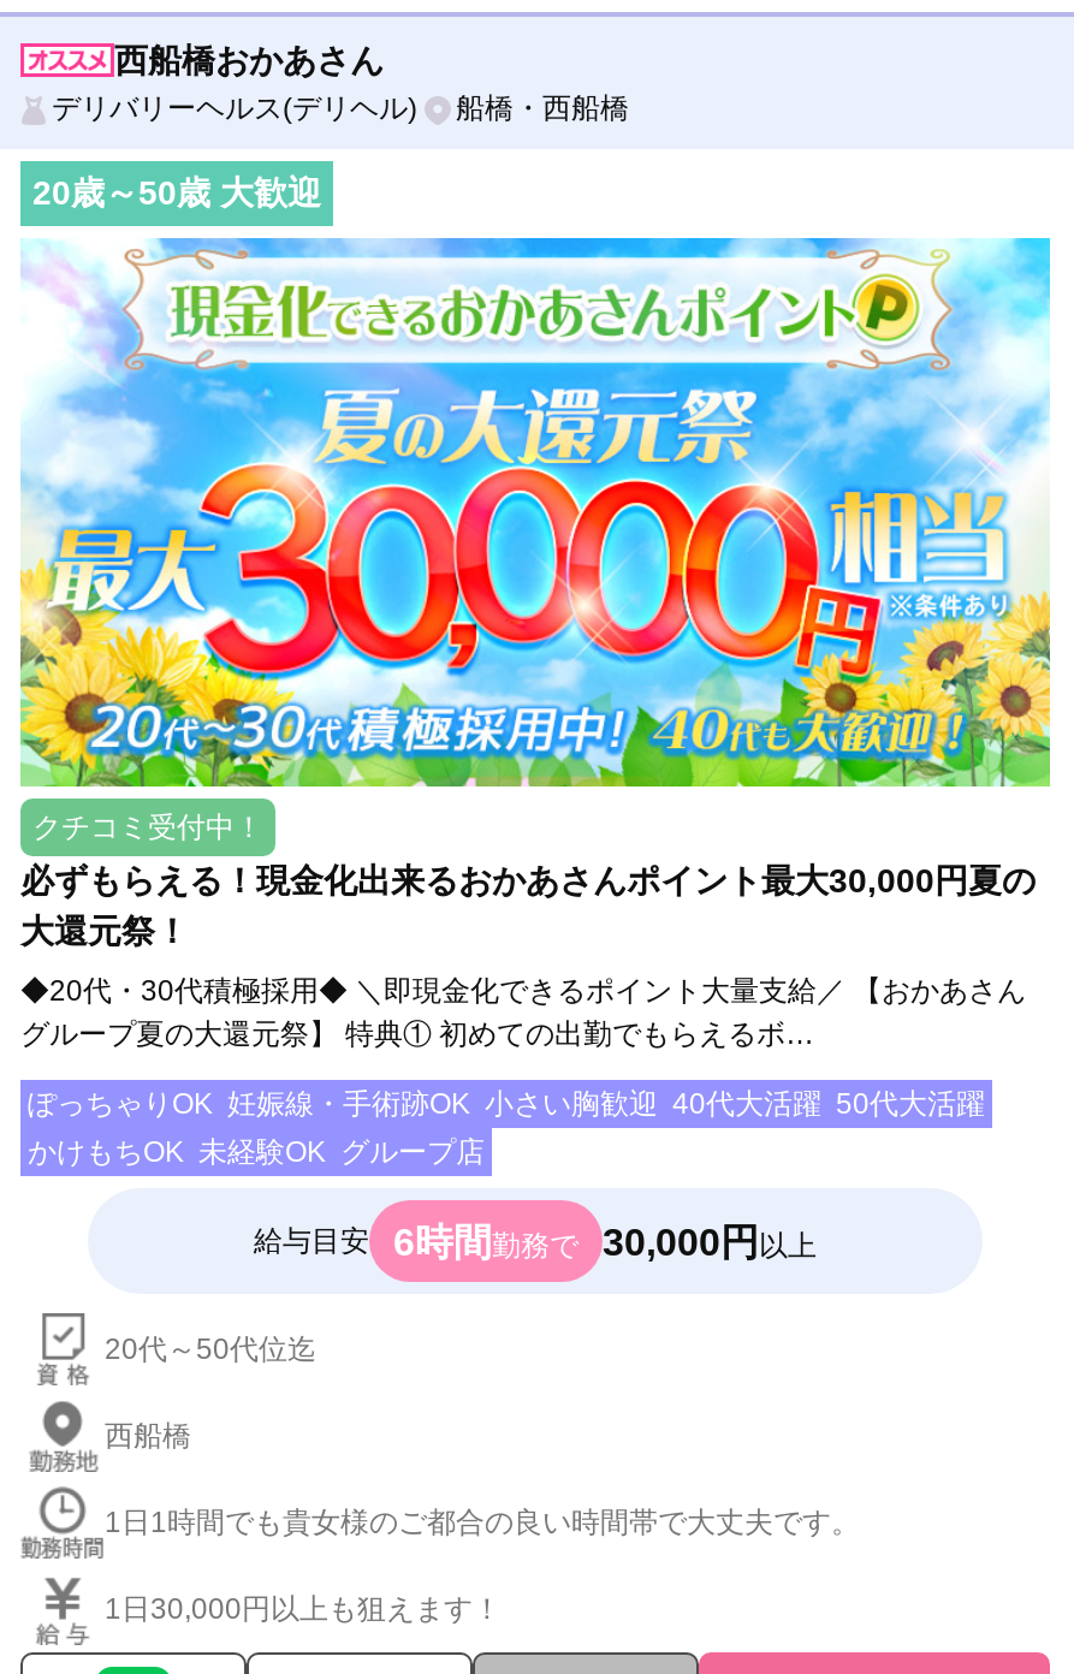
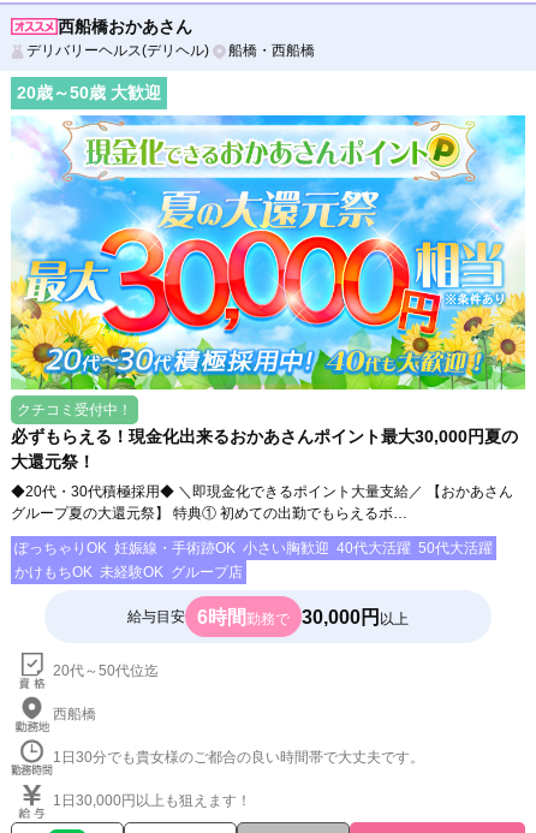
- 1日1時間でも貴女様のご都合の良い時間帯で大丈夫です。
+ 1日30分でも貴女様のご都合の良い時間帯で大丈夫です。
